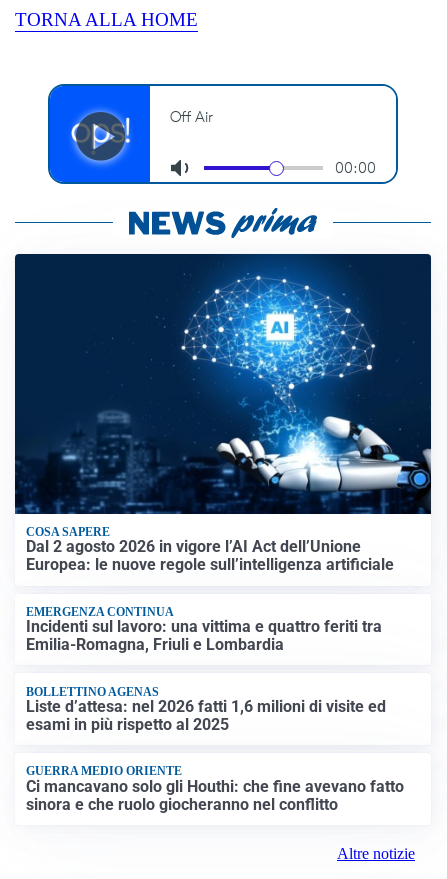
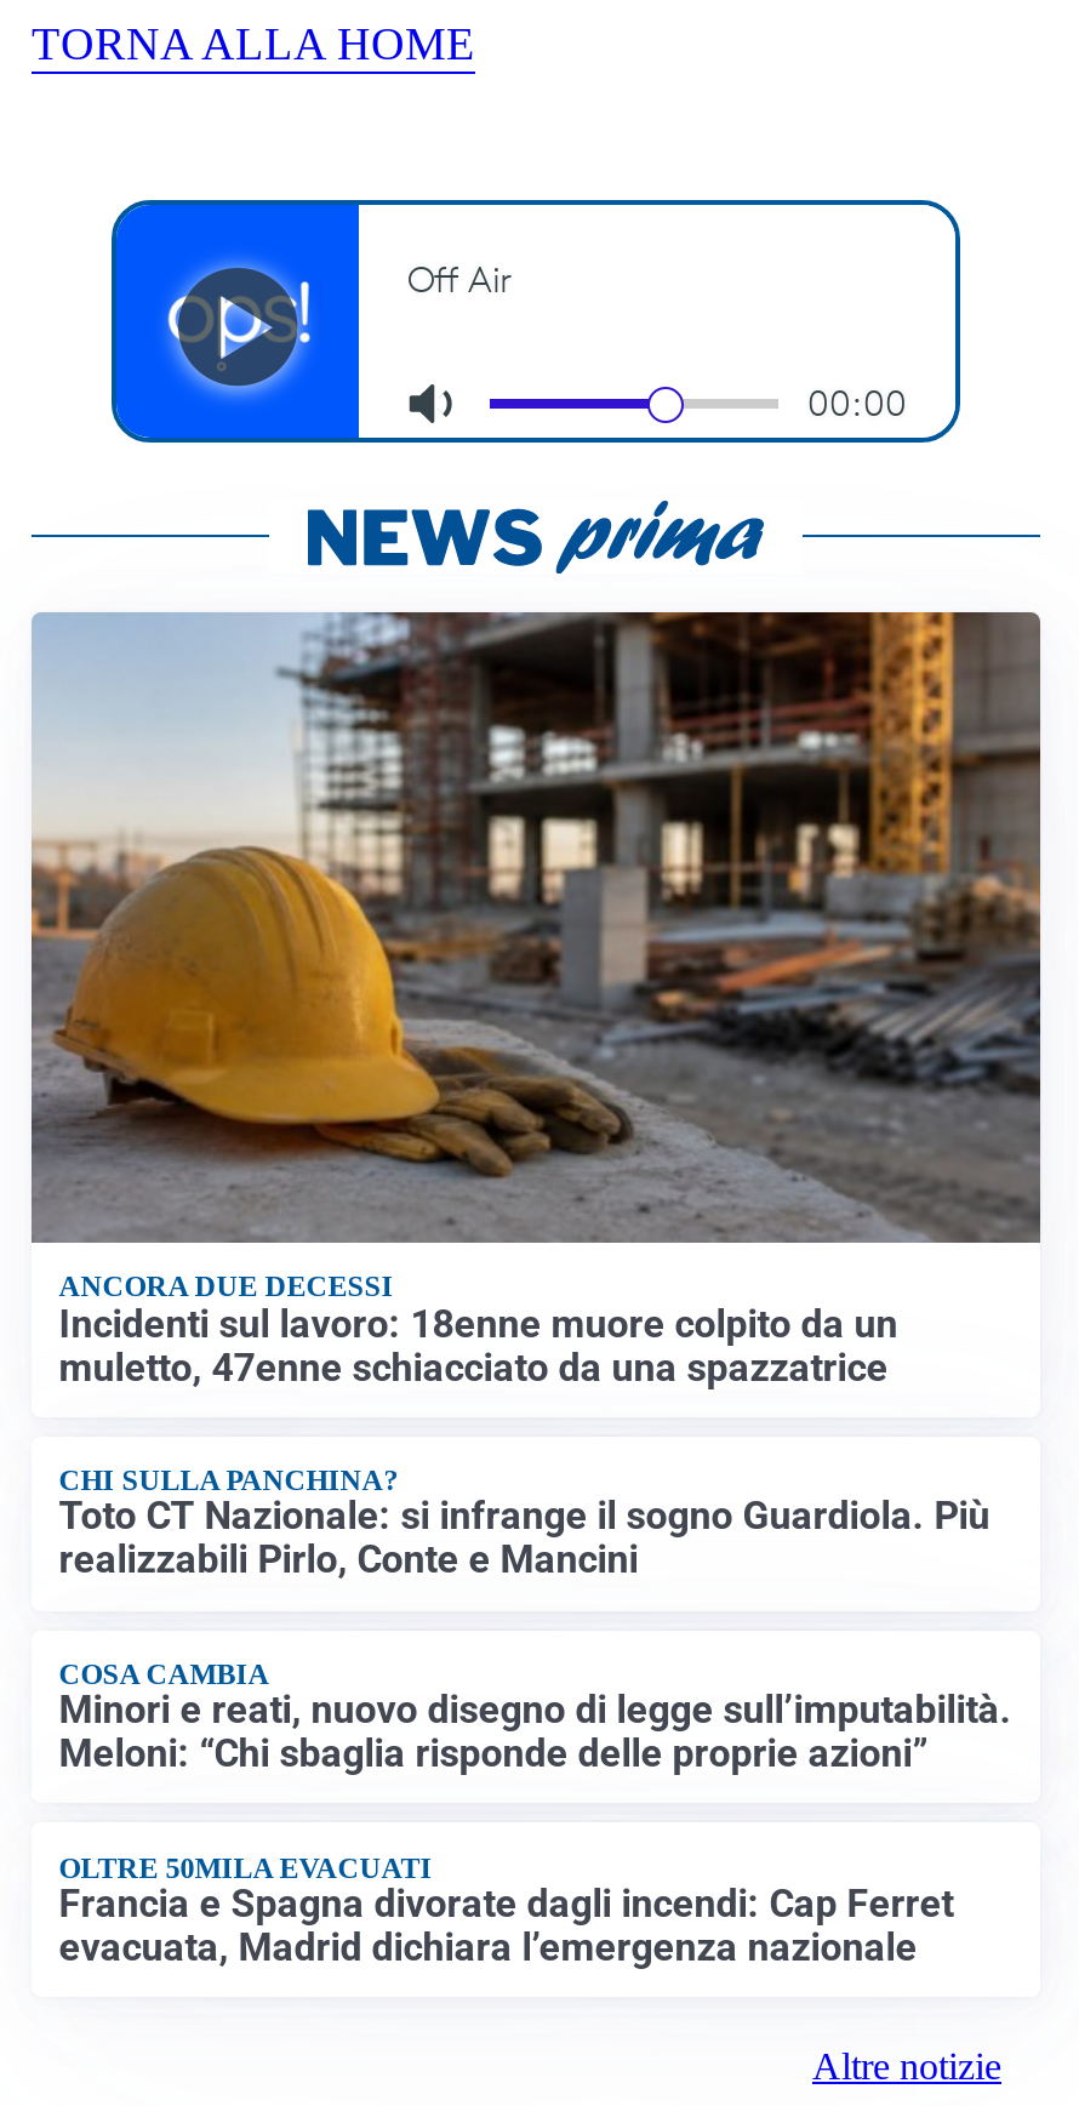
- [image]
- COSA SAPERE
- Dal 2 agosto 2026 in vigore l’AI Act dell’Unione
- Europea: le nuove regole sull’intelligenza artificiale
+ [image]
+ ANCORA DUE DECESSI
+ Incidenti sul lavoro: 18enne muore colpito da un
+ muletto, 47enne schiacciato da una spazzatrice

- EMERGENZA CONTINUA
- Incidenti sul lavoro: una vittima e quattro feriti tra
- Emilia-Romagna, Friuli e Lombardia
+ CHI SULLA PANCHINA?
+ Toto CT Nazionale: si infrange il sogno Guardiola. Più
+ realizzabili Pirlo, Conte e Mancini

- BOLLETTINO AGENAS
- Liste d’attesa: nel 2026 fatti 1,6 milioni di visite ed
- esami in più rispetto al 2025
+ COSA CAMBIA
+ Minori e reati, nuovo disegno di legge sull’imputabilità.
+ Meloni: “Chi sbaglia risponde delle proprie azioni”

- GUERRA MEDIO ORIENTE
- Ci mancavano solo gli Houthi: che fine avevano fatto
- sinora e che ruolo giocheranno nel conflitto
+ OLTRE 50MILA EVACUATI
+ Francia e Spagna divorate dagli incendi: Cap Ferret
+ evacuata, Madrid dichiara l’emergenza nazionale
